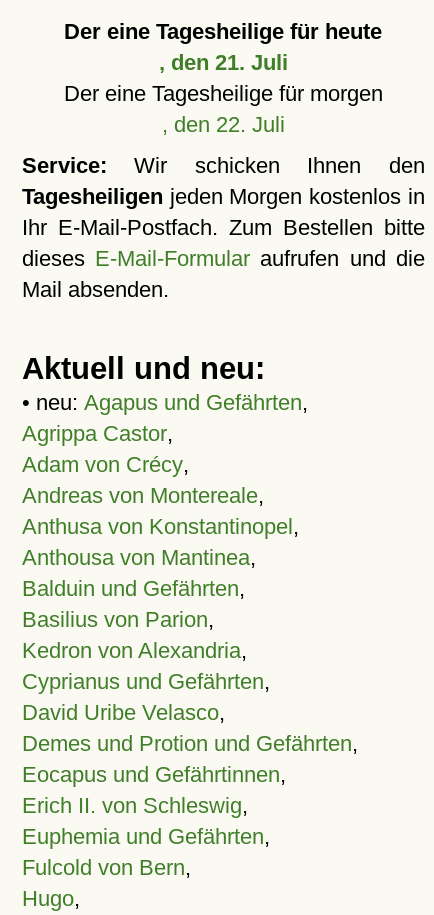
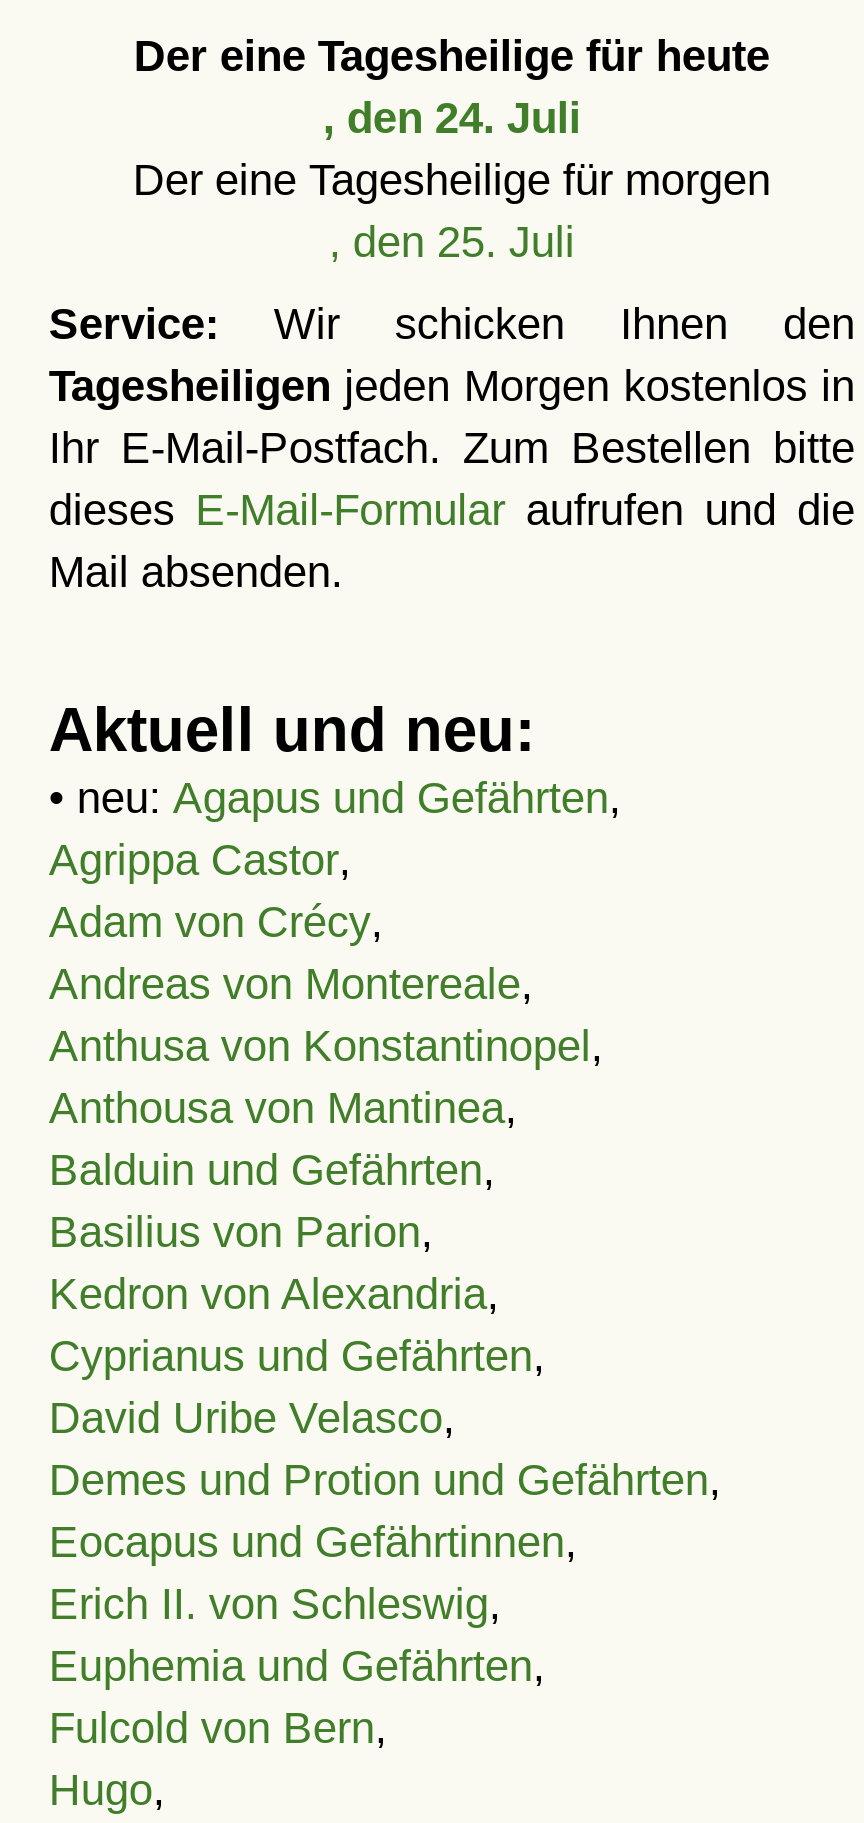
- , den 21. Juli
+ , den 24. Juli

- , den 22. Juli
+ , den 25. Juli
